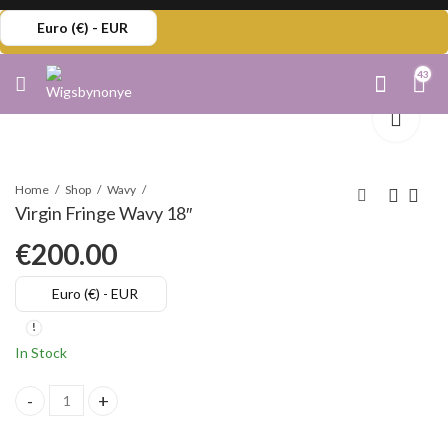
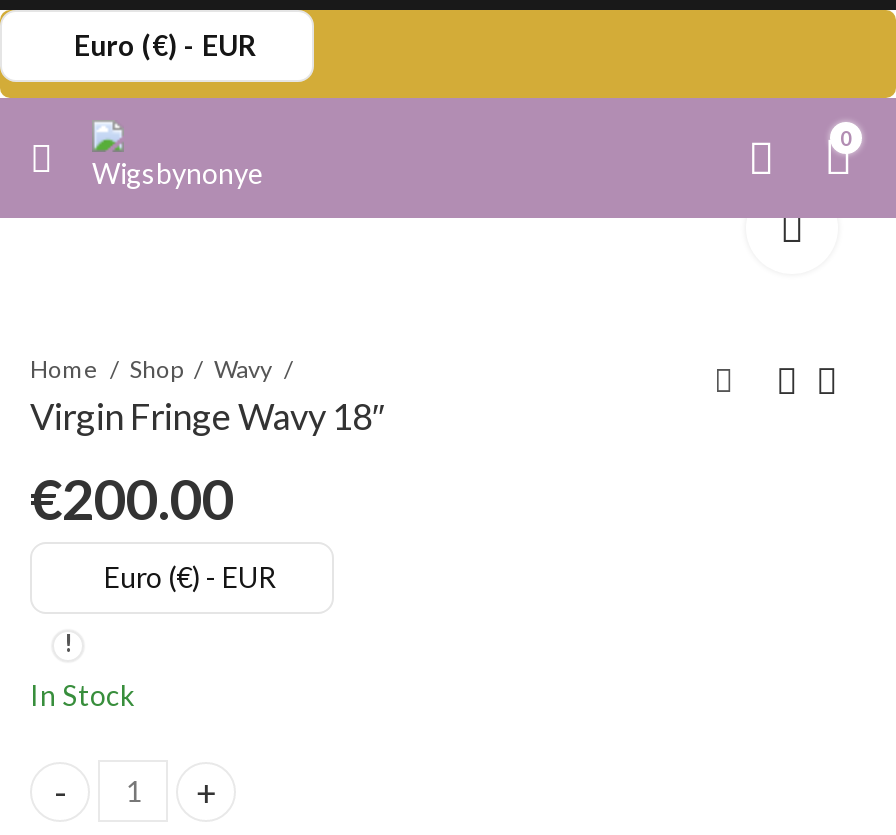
- 43
+ 0
